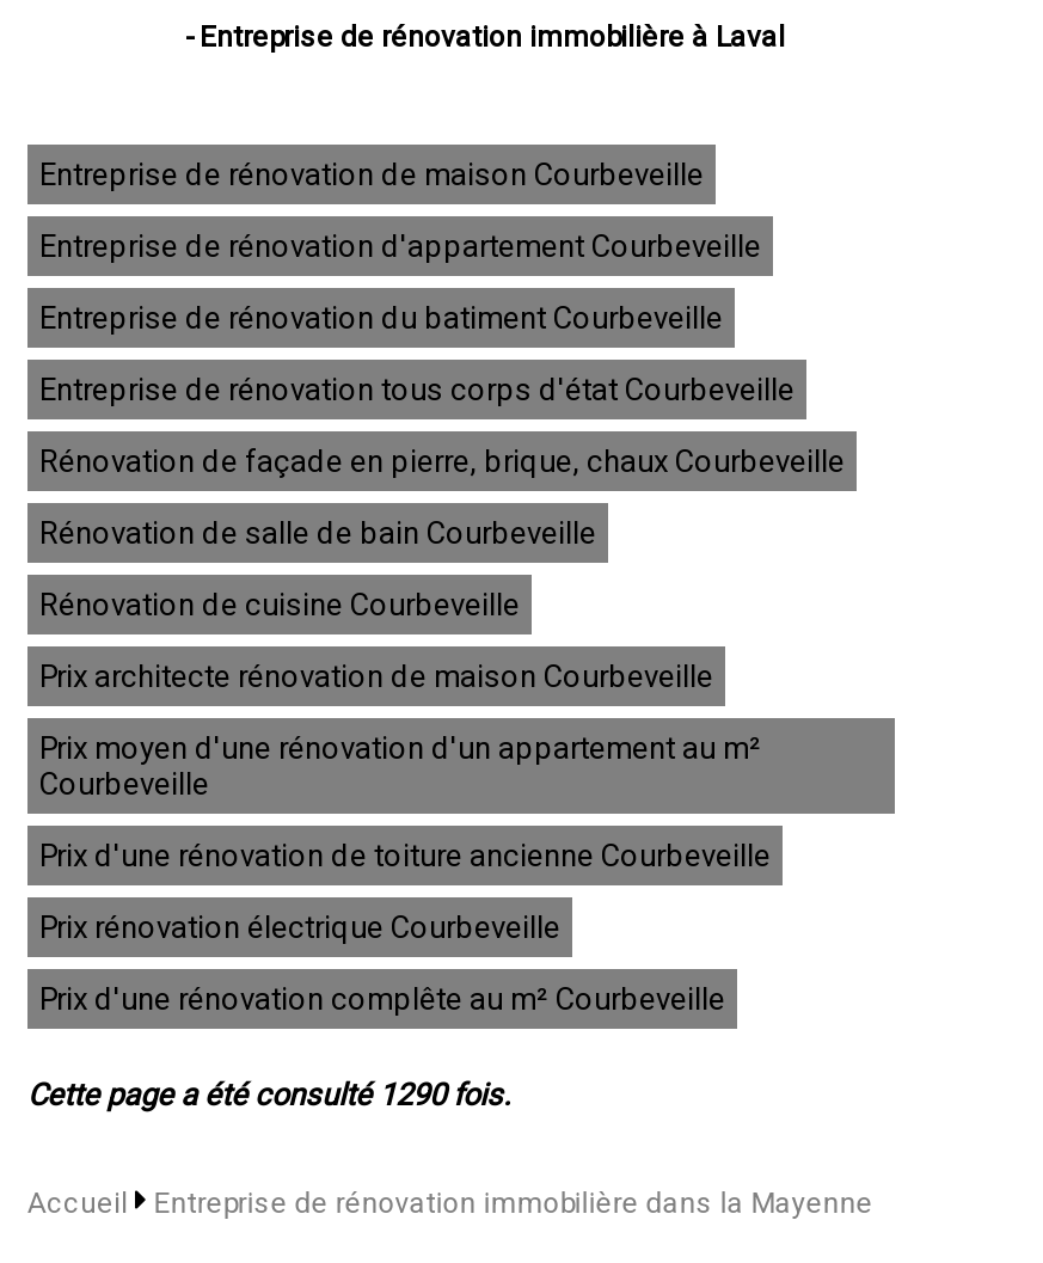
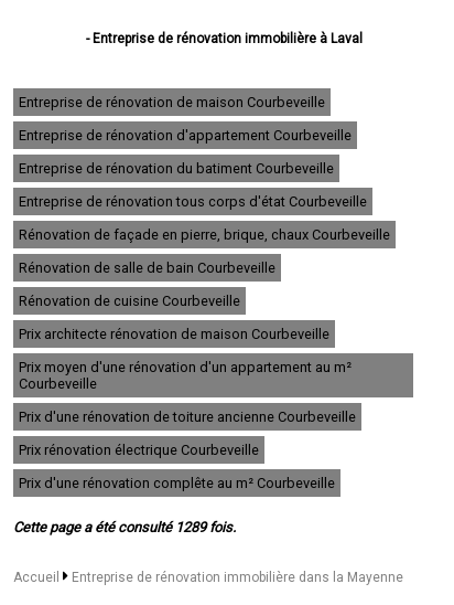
- Cette page a été consulté 1290 fois.
+ Cette page a été consulté 1289 fois.
